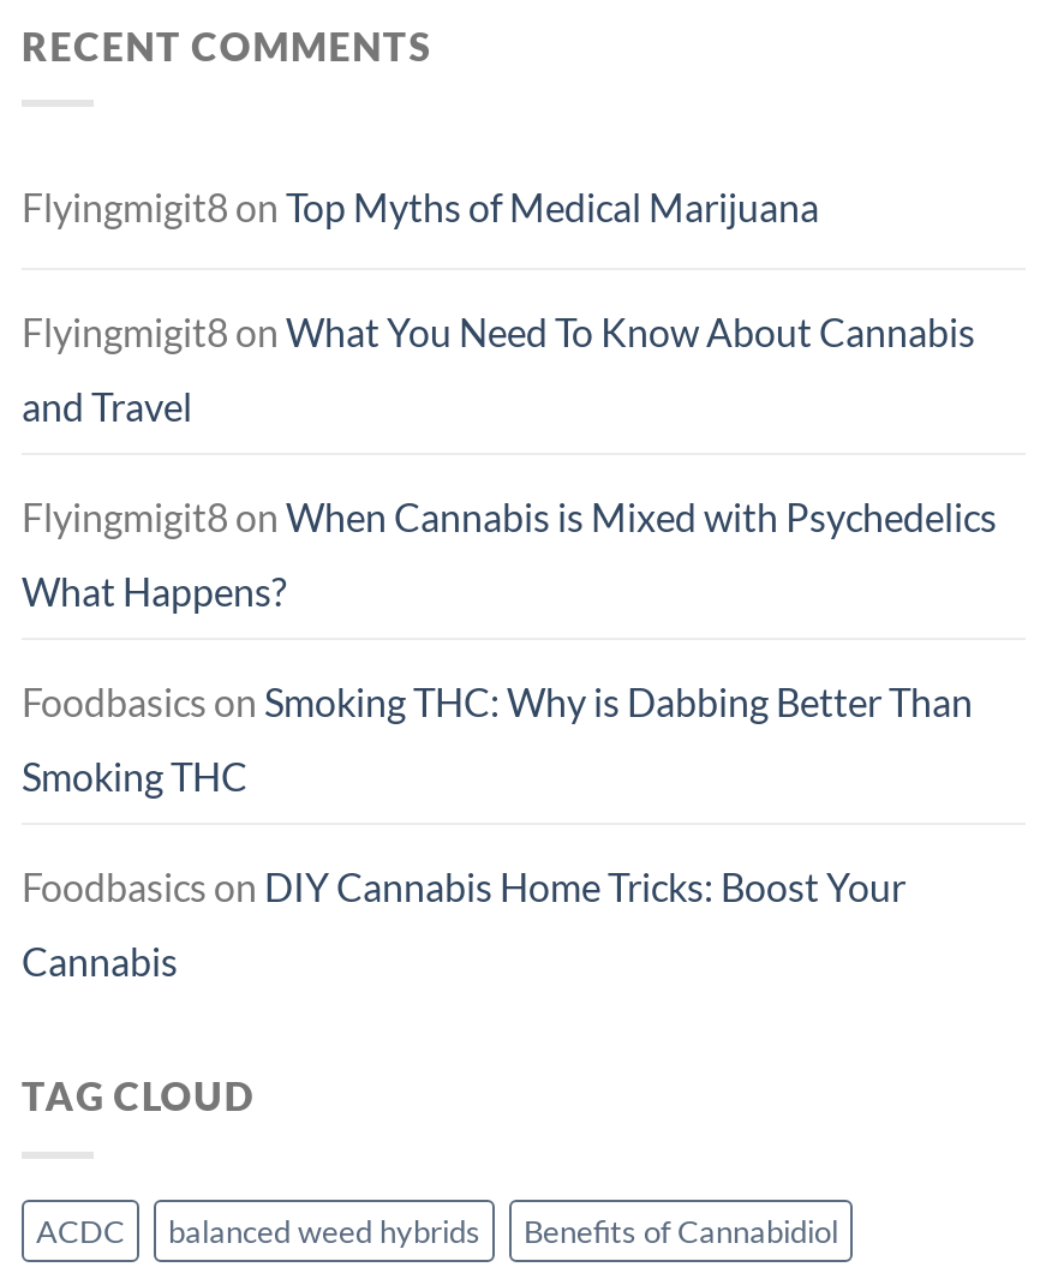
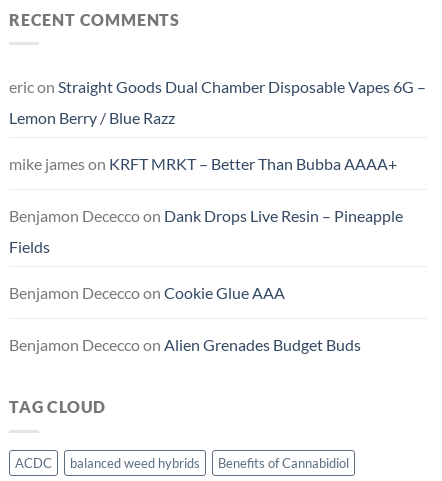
- Flyingmigit8 on Top Myths of Medical Marijuana
- Flyingmigit8 on What You Need To Know About Cannabis
- and Travel
- Flyingmigit8 on When Cannabis is Mixed with Psychedelics
- What Happens?
- Foodbasics on Smoking THC: Why is Dabbing Better Than
- Smoking THC
- Foodbasics on DIY Cannabis Home Tricks: Boost Your
- Cannabis
+ eric on Straight Goods Dual Chamber Disposable Vapes 6G –
+ Lemon Berry / Blue Razz
+ mike james on KRFT MRKT – Better Than Bubba AAAA+
+ Benjamon Dececco on Dank Drops Live Resin – Pineapple
+ Fields
+ Benjamon Dececco on Cookie Glue AAA
+ Benjamon Dececco on Alien Grenades Budget Buds
